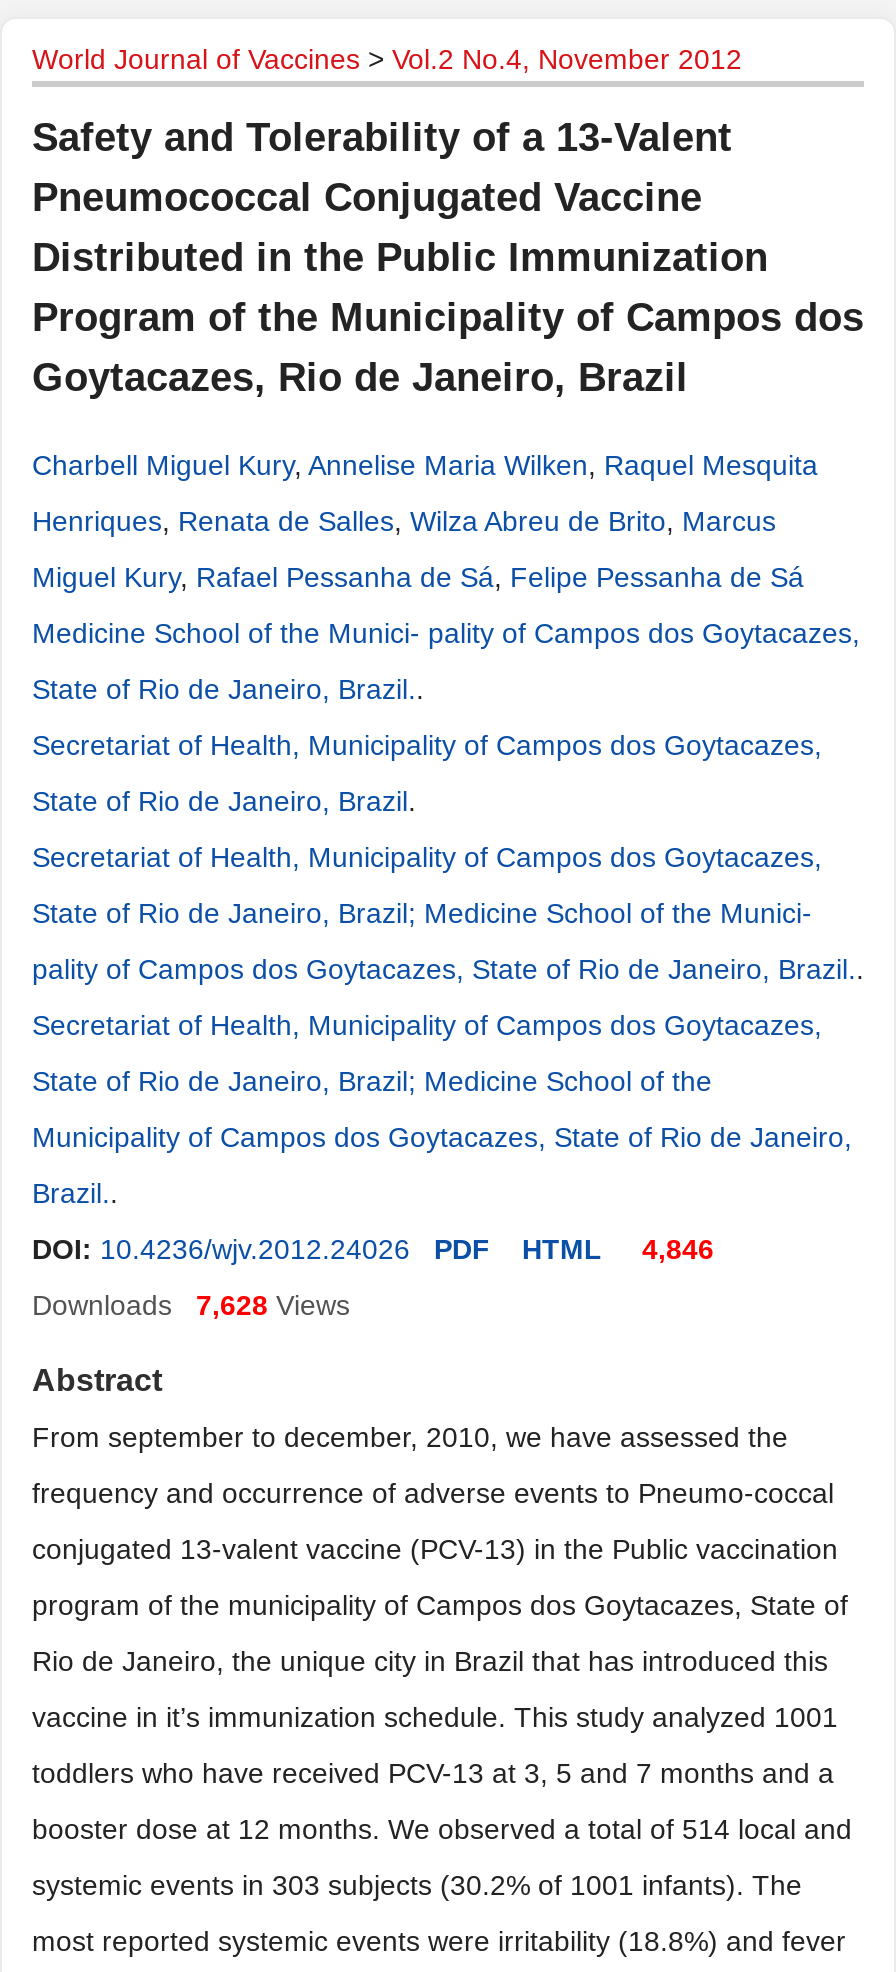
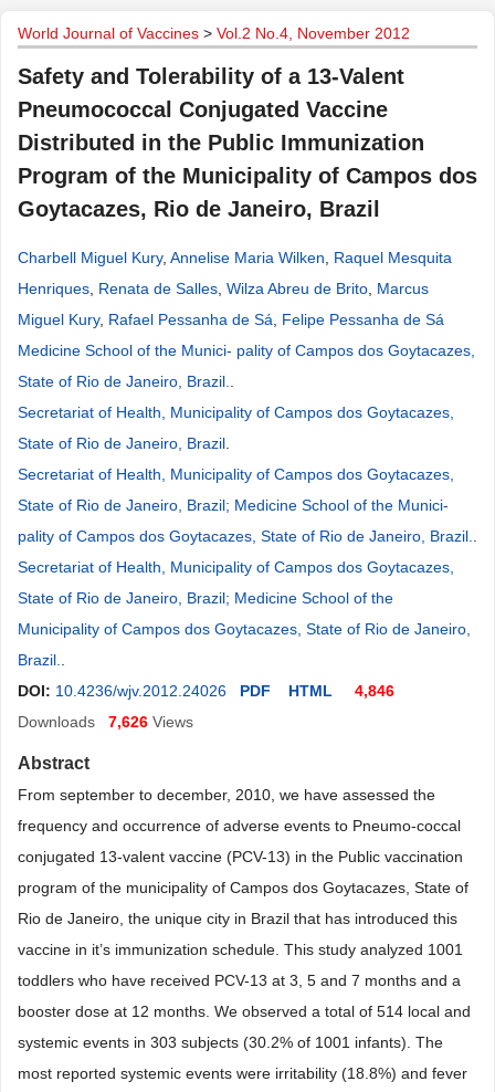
- Downloads 7,628 Views
+ Downloads 7,626 Views
